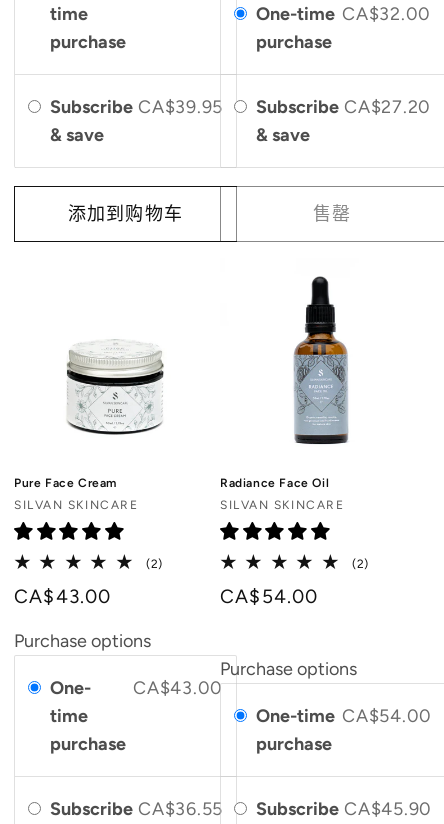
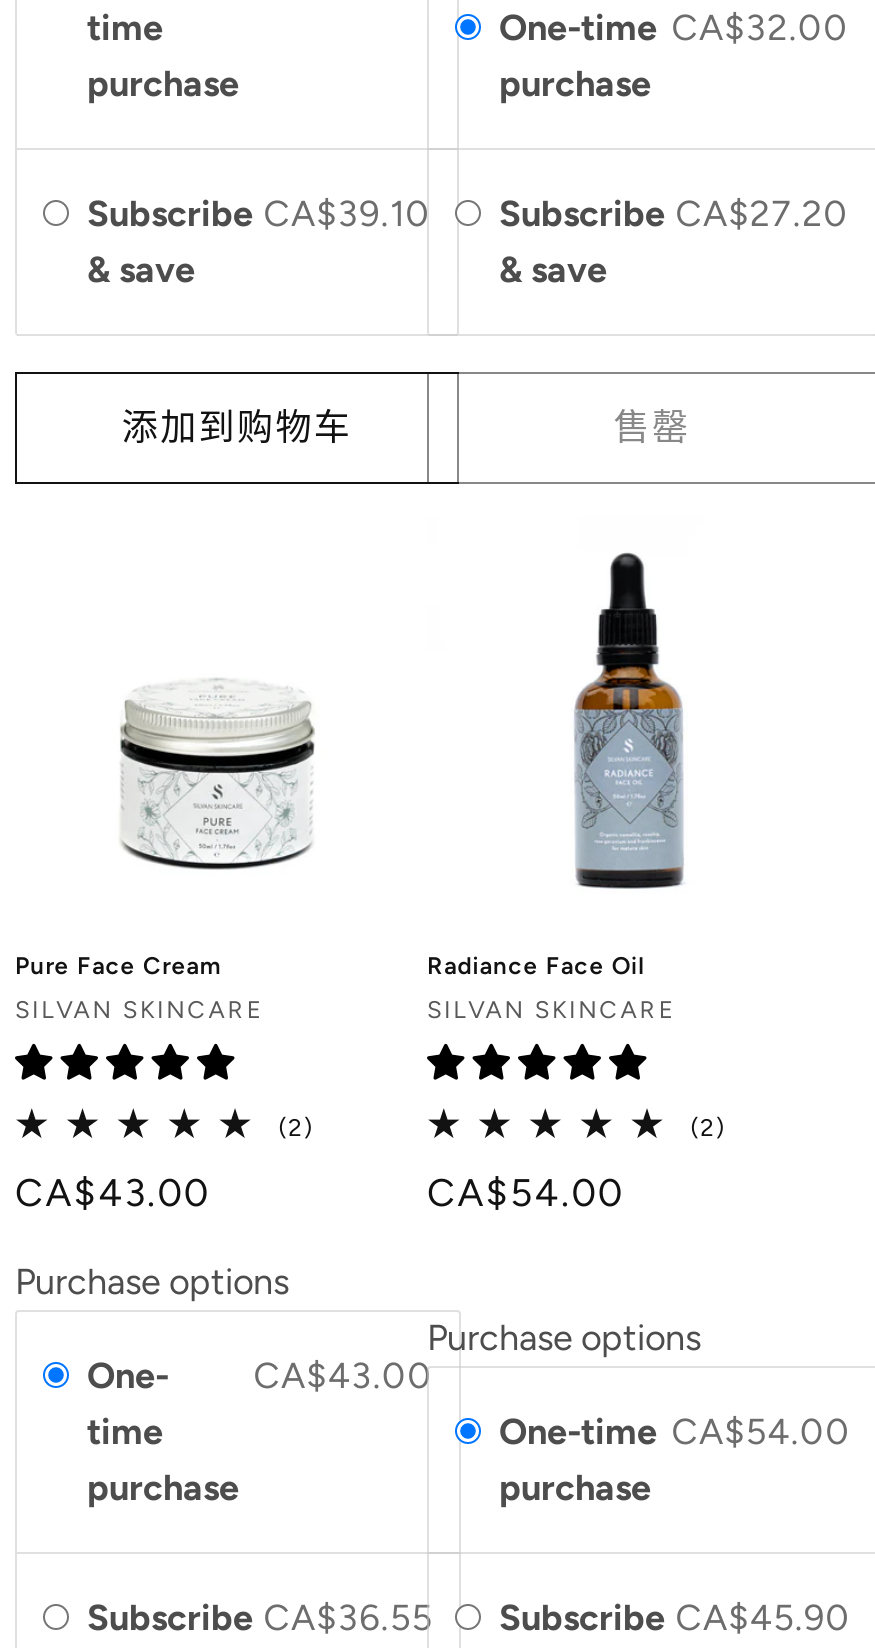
- Subscribe CA$39.95 Subscribe CA$27.20
+ Subscribe CA$39.10 Subscribe CA$27.20
